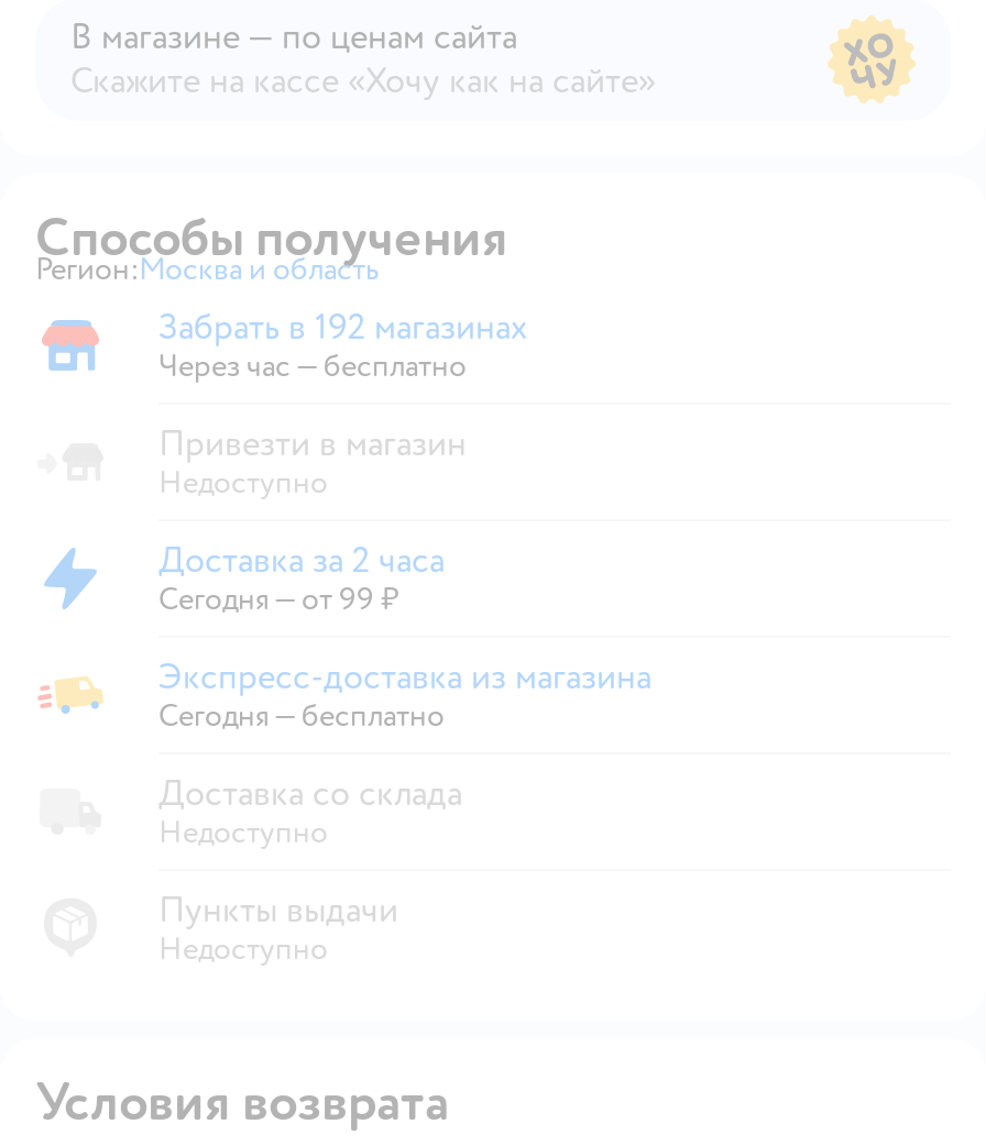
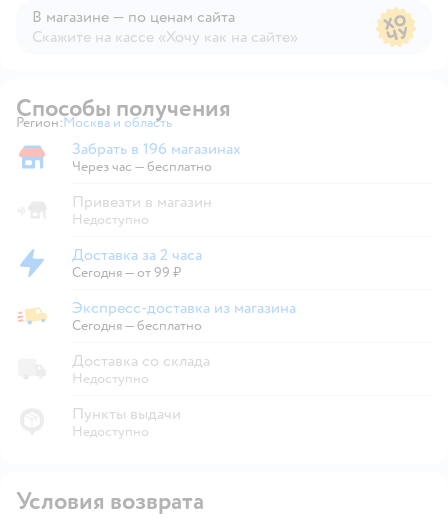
- Забрать в 192 магазинах
+ Забрать в 196 магазинах
